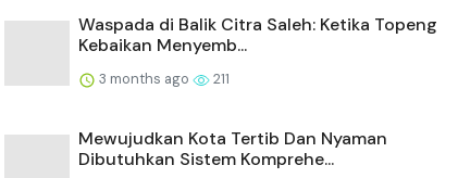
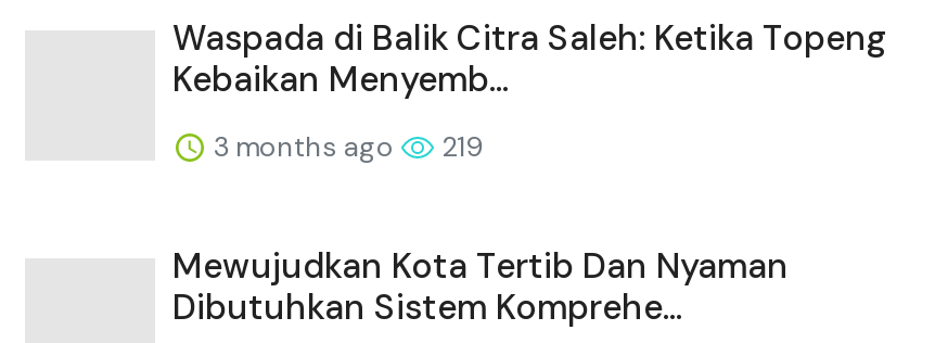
- 3 months ago 211
+ 3 months ago 219
